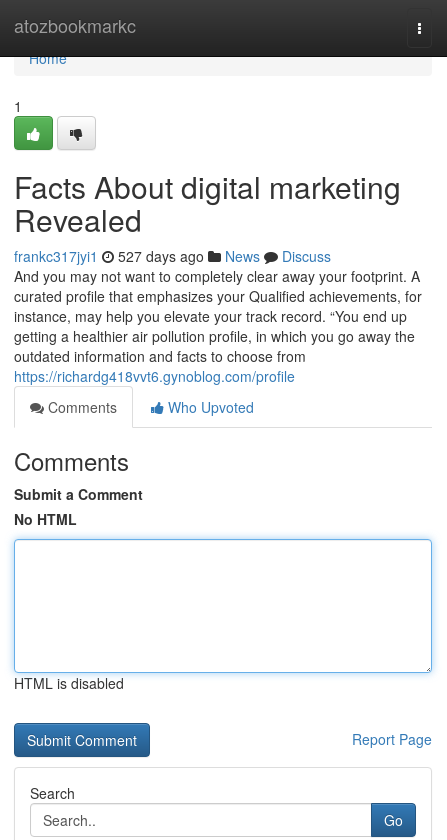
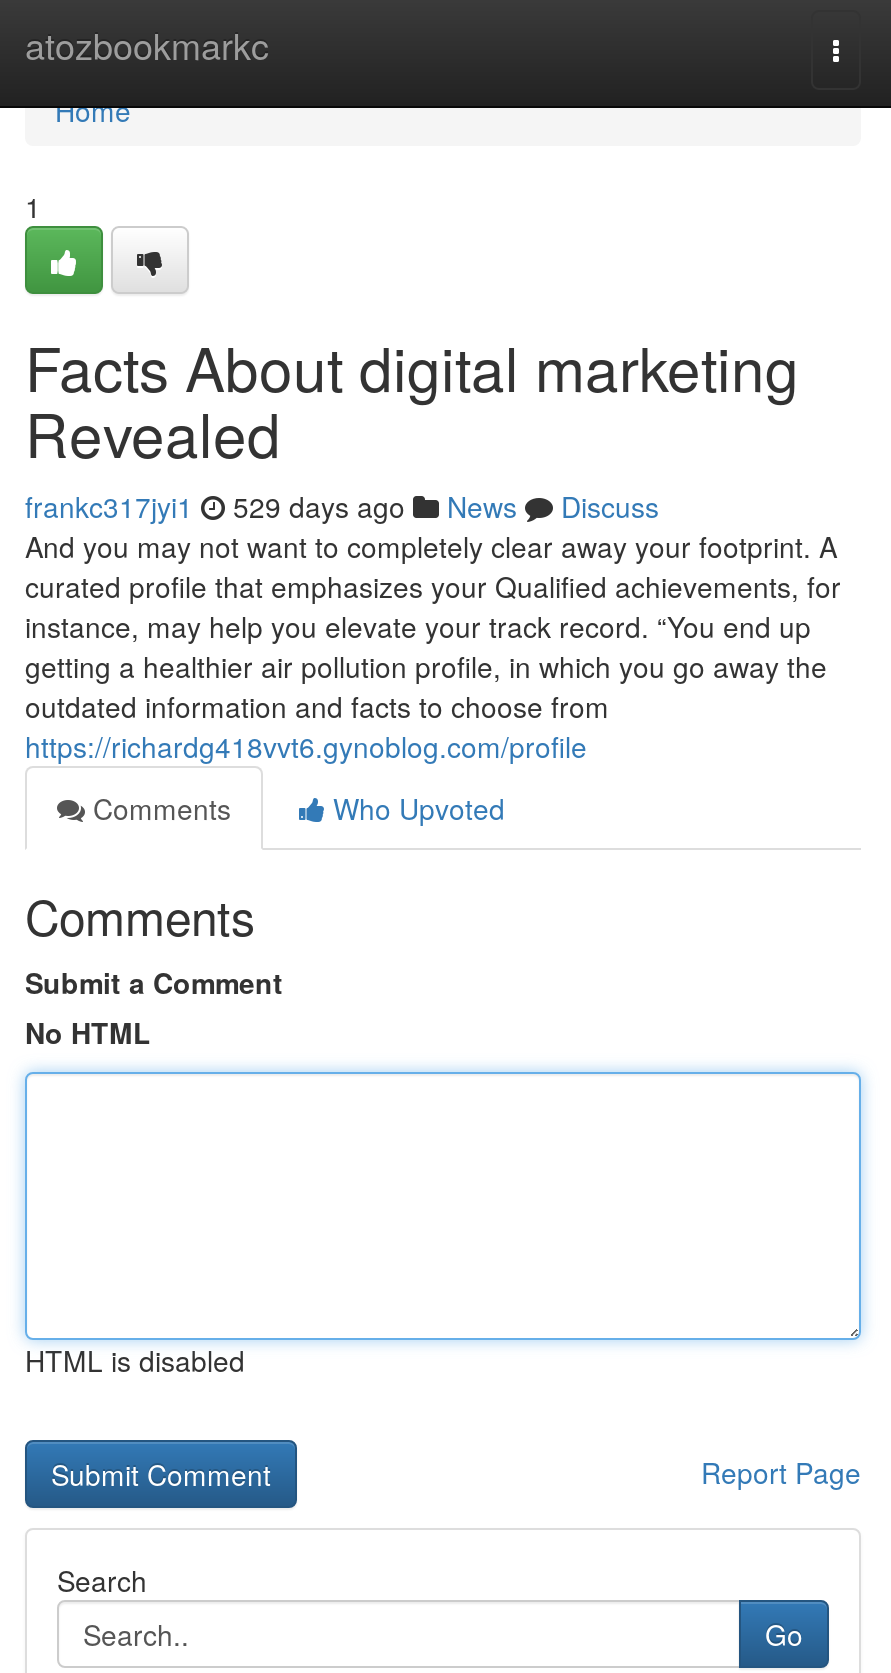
- frankc317jyi1 527 days ago News Discuss
+ frankc317jyi1 529 days ago News Discuss
